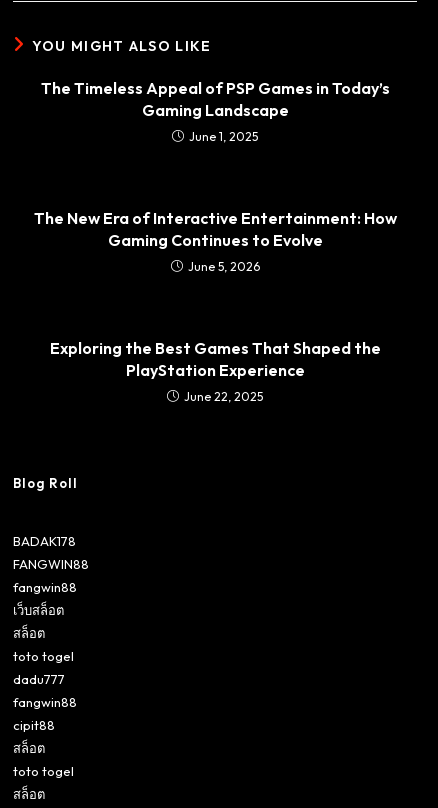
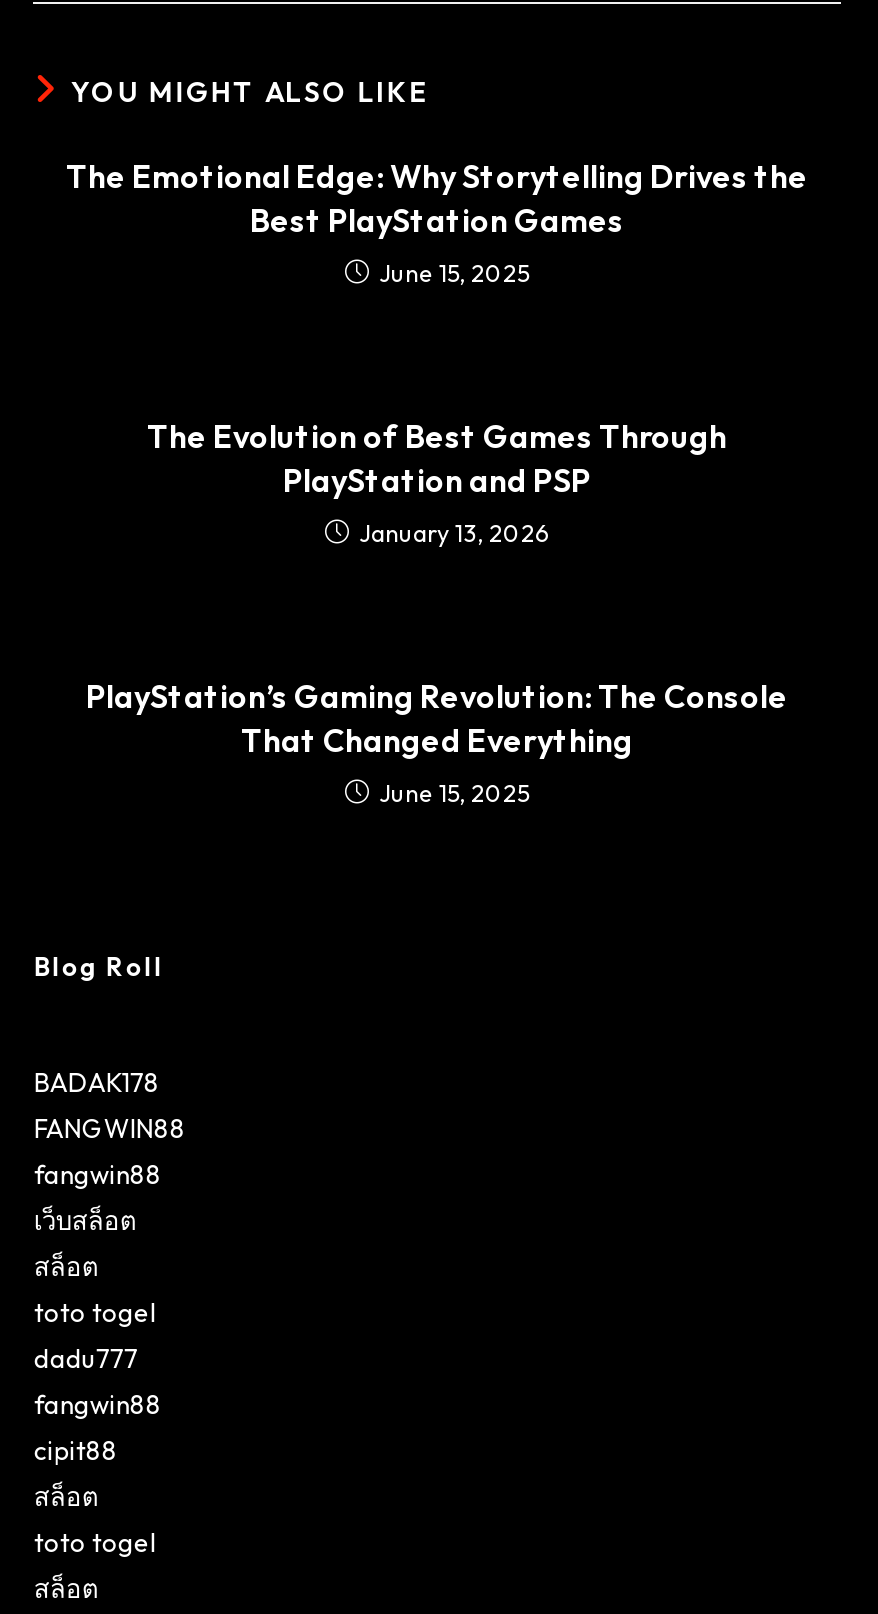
- The Timeless Appeal of PSP Games in Today’s
- Gaming Landscape
- June 1, 2025
+ The Emotional Edge: Why Storytelling Drives the
+ Best PlayStation Games
+ June 15, 2025

- The New Era of Interactive Entertainment: How
- Gaming Continues to Evolve
- June 5, 2026
+ The Evolution of Best Games Through
+ PlayStation and PSP
+ January 13, 2026

- Exploring the Best Games That Shaped the
- PlayStation Experience
- June 22, 2025
+ PlayStation’s Gaming Revolution: The Console
+ That Changed Everything
+ June 15, 2025
